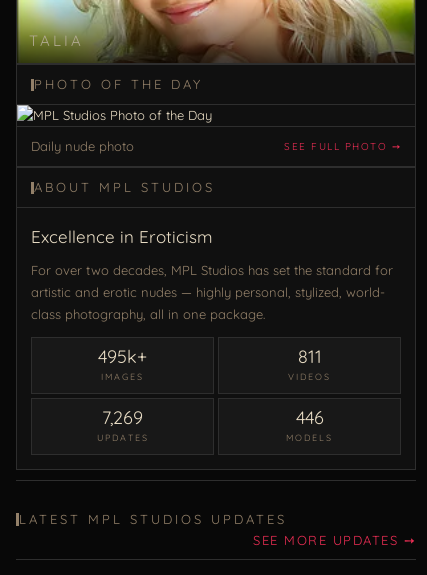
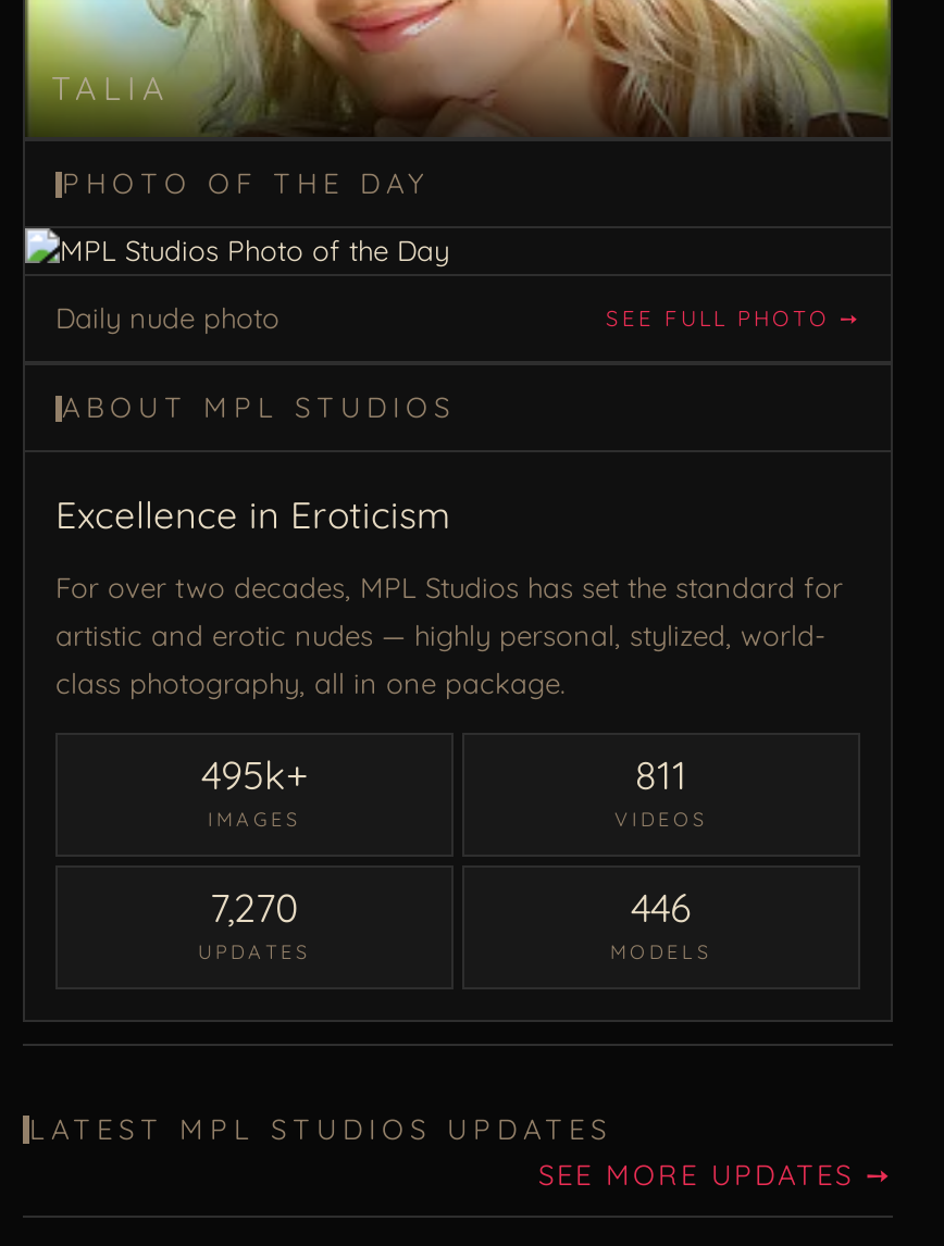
- 7,269
+ 7,270
